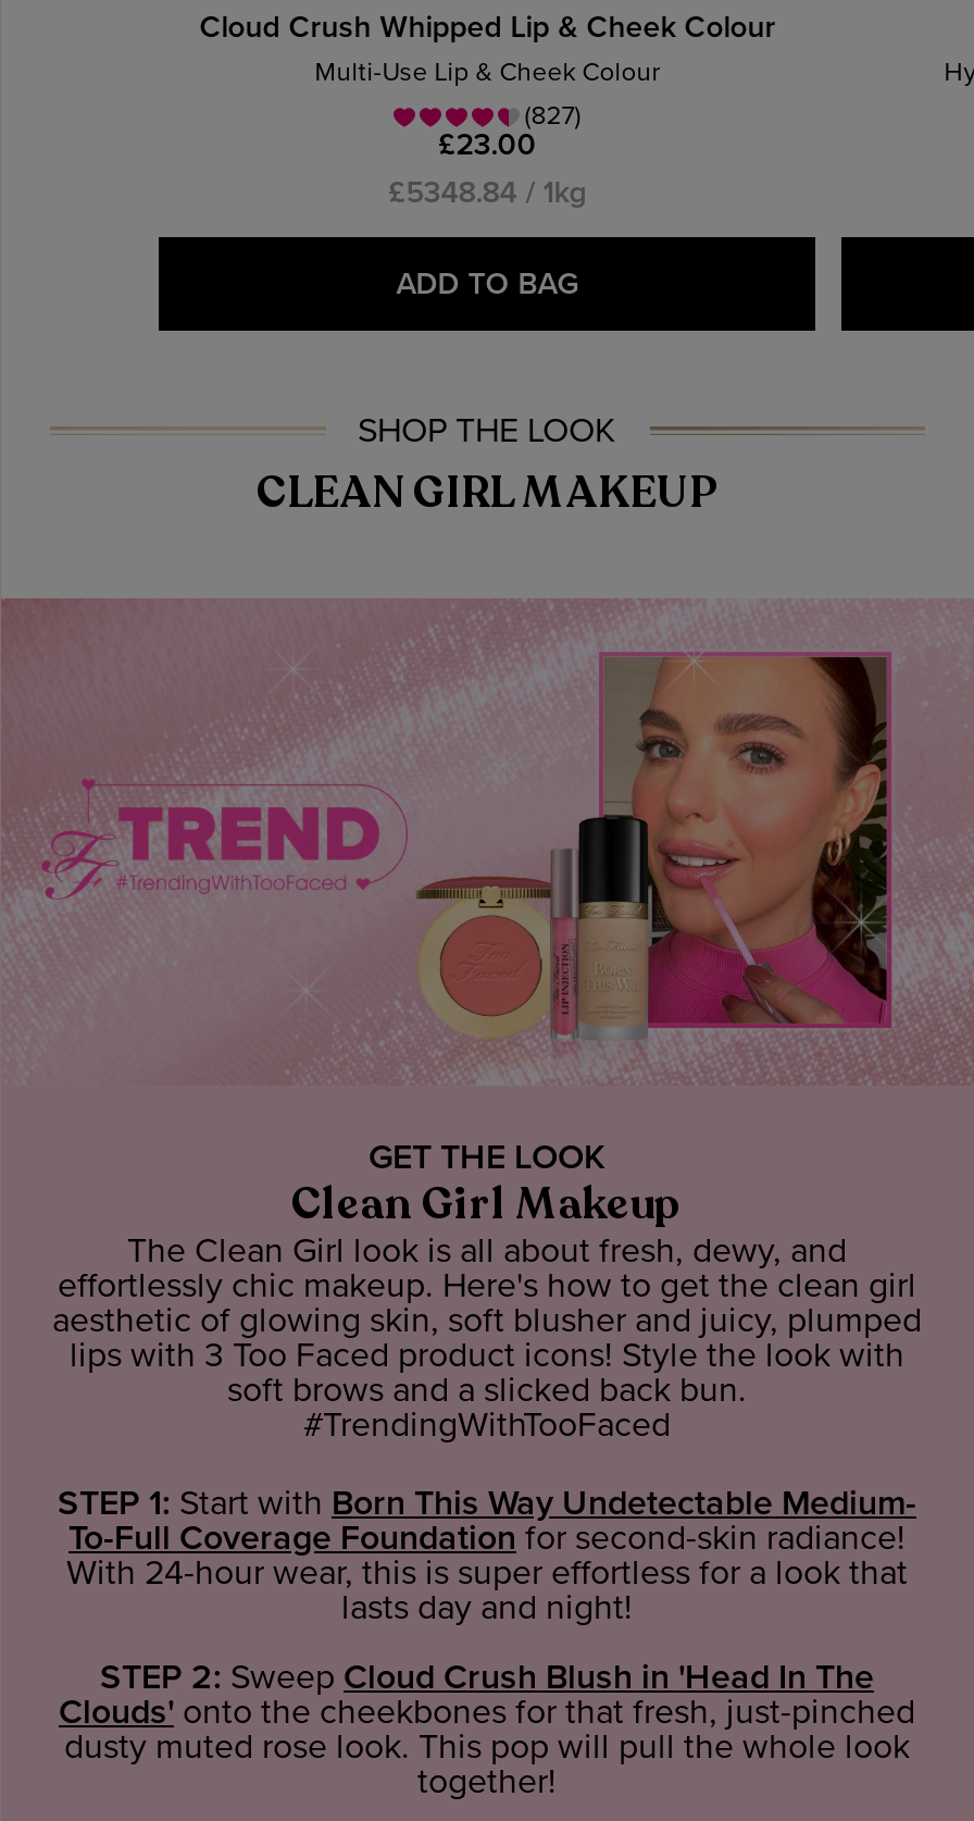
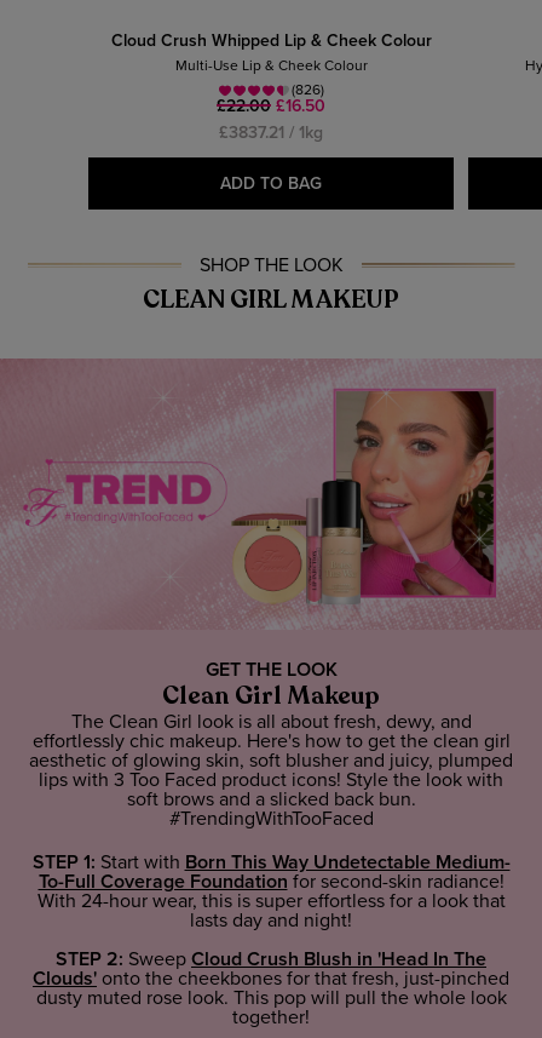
- (827)
- £23.00
+ (826)
+ £22.00 £16.50

- £5348.84 / 1kg
+ £3837.21 / 1kg
